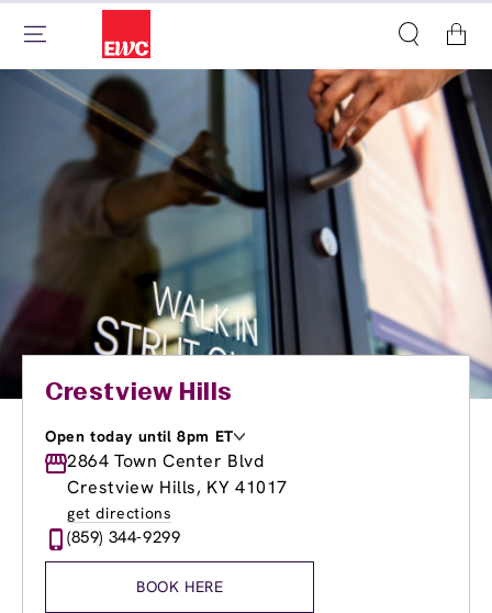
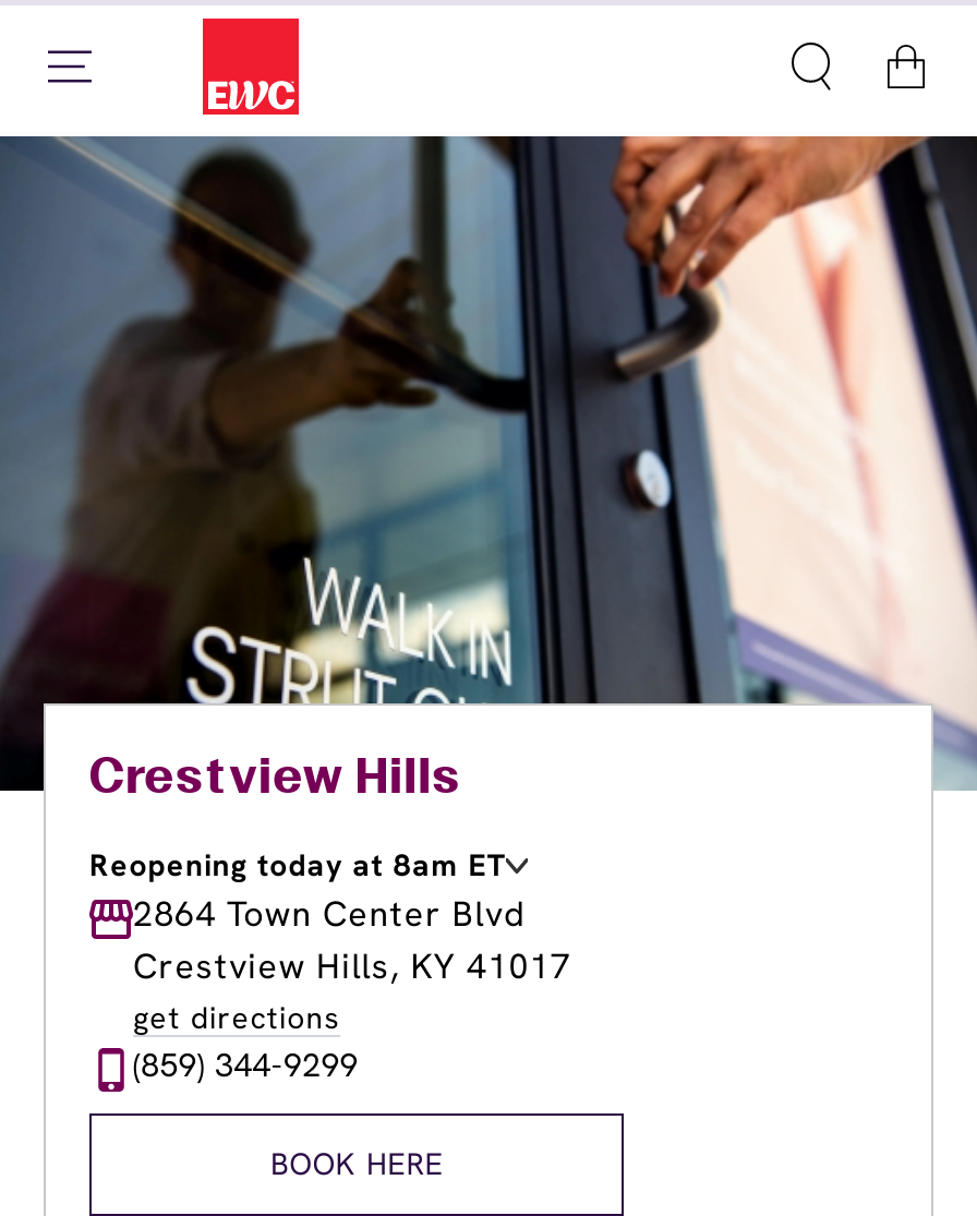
- Open today until 8pm ET
+ Reopening today at 8am ET
